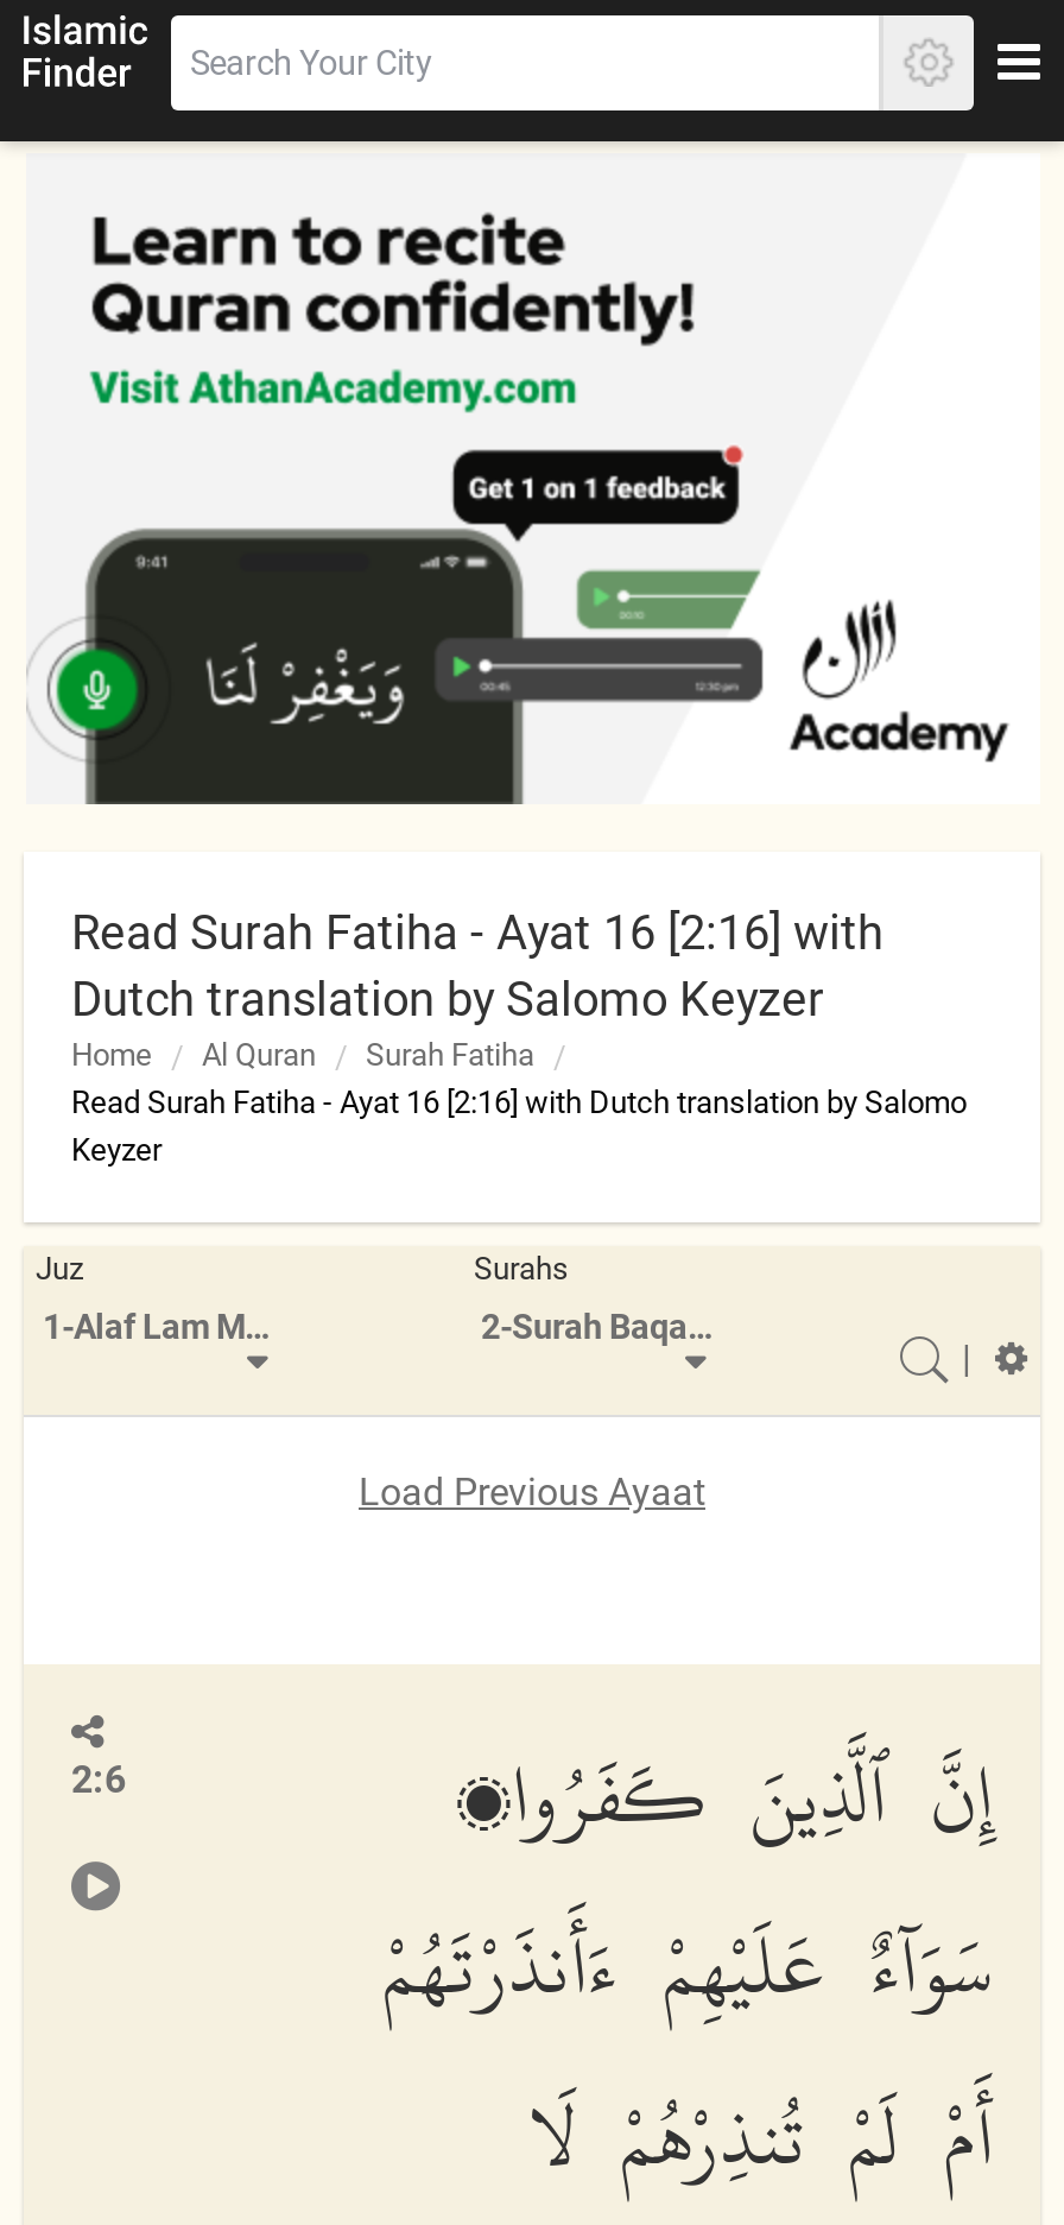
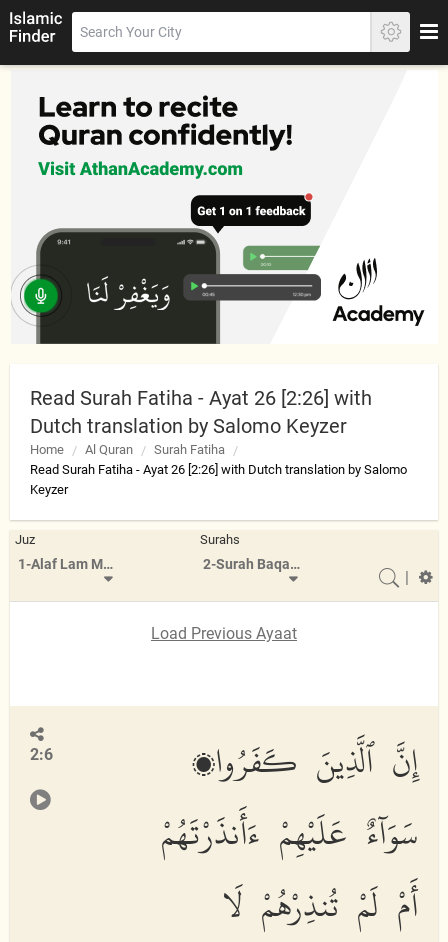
- Read Surah Fatiha - Ayat 16 [2:16] with
+ Read Surah Fatiha - Ayat 26 [2:26] with

- Read Surah Fatiha - Ayat 16 [2:16] with Dutch translation by Salomo
+ Read Surah Fatiha - Ayat 26 [2:26] with Dutch translation by Salomo
